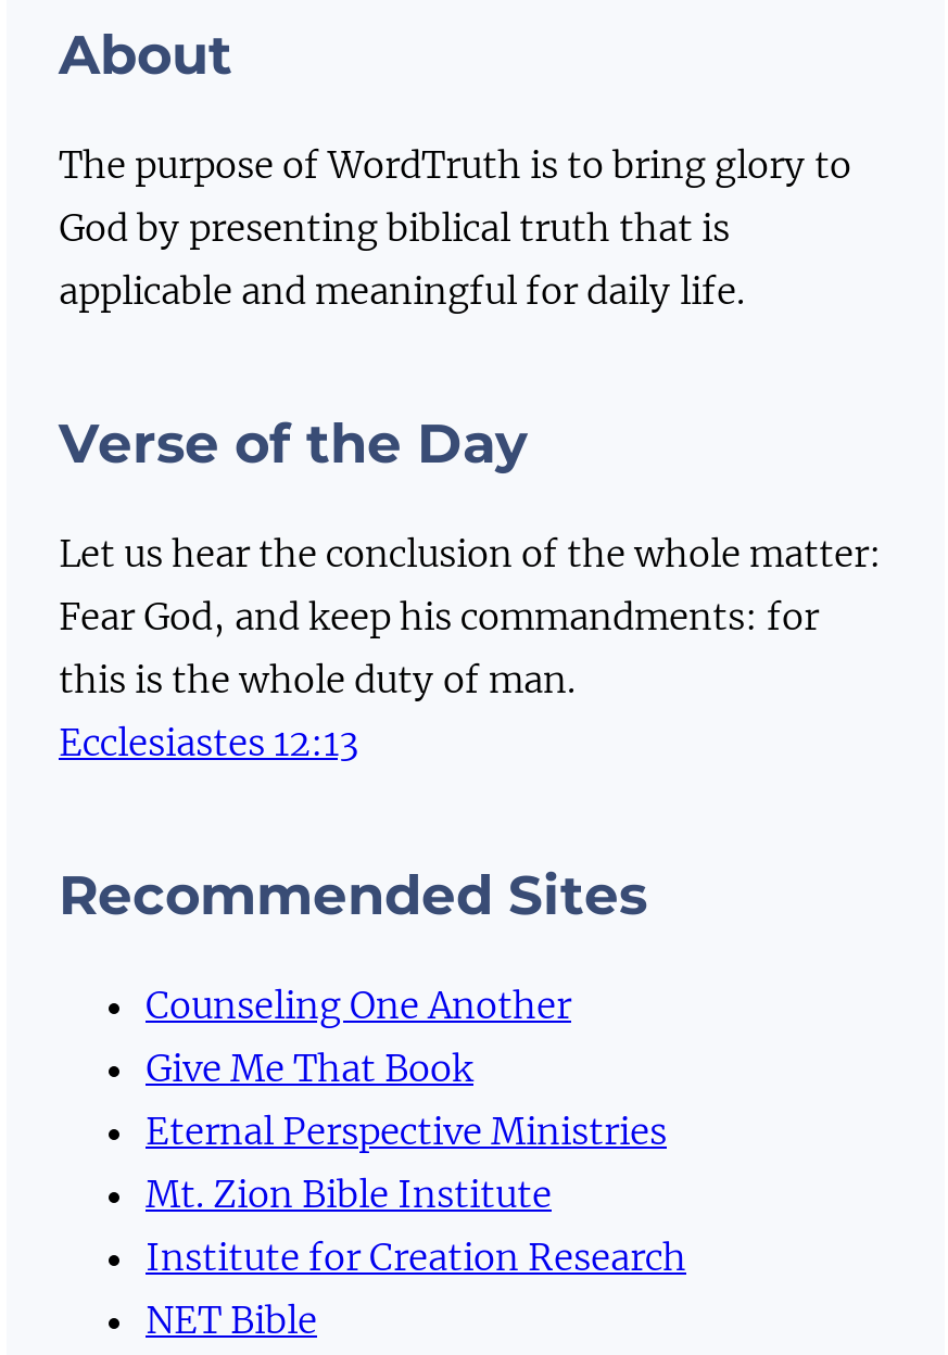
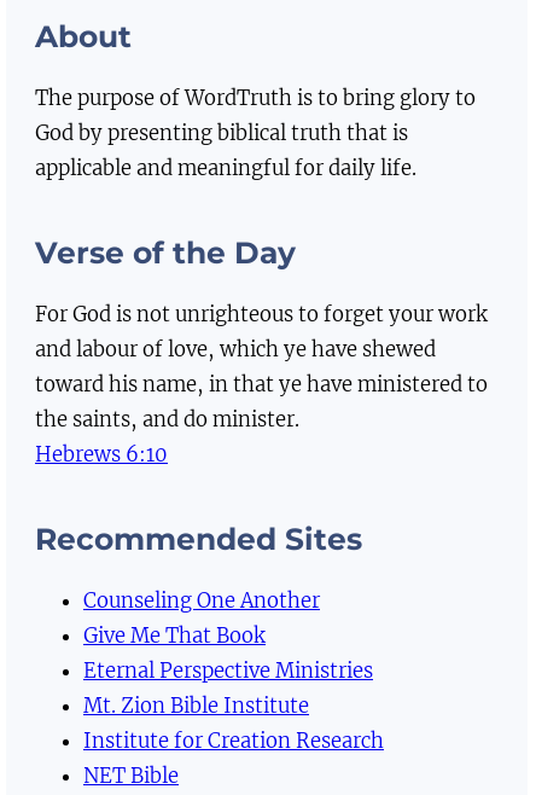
- Let us hear the conclusion of the whole matter:
- Fear God, and keep his commandments: for
- this is the whole duty of man.
- Ecclesiastes 12:13
+ For God is not unrighteous to forget your work
+ and labour of love, which ye have shewed
+ toward his name, in that ye have ministered to
+ the saints, and do minister.
+ Hebrews 6:10
